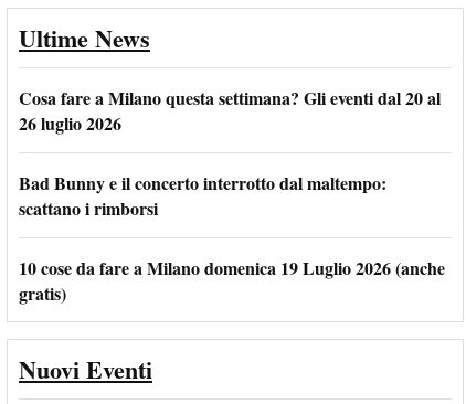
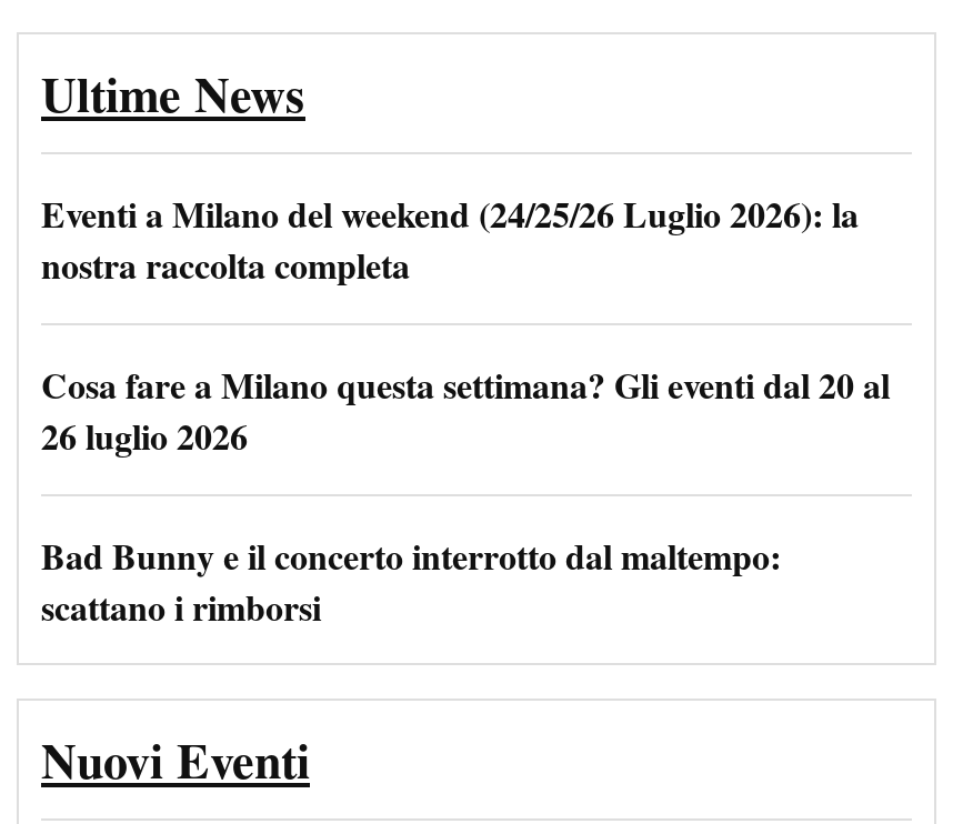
+ Eventi a Milano del weekend (24/25/26 Luglio 2026): la
+ nostra raccolta completa

moved down: Cosa fare a Milano questa settimana? Gli eventi dal 20 al | 26 luglio 2026 | Bad Bunny e il concerto interrotto dal maltempo: | scattano i rimborsi

- 10 cose da fare a Milano domenica 19 Luglio 2026 (anche
- gratis)
